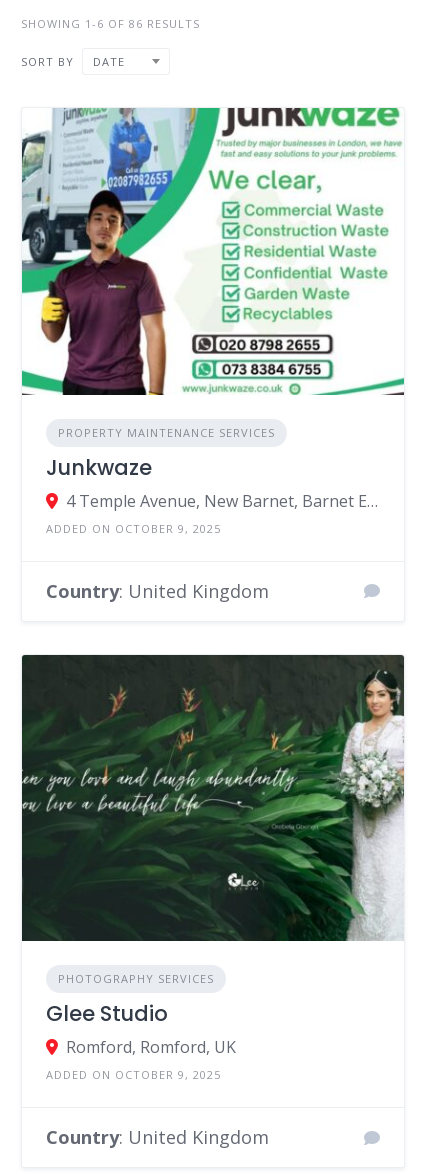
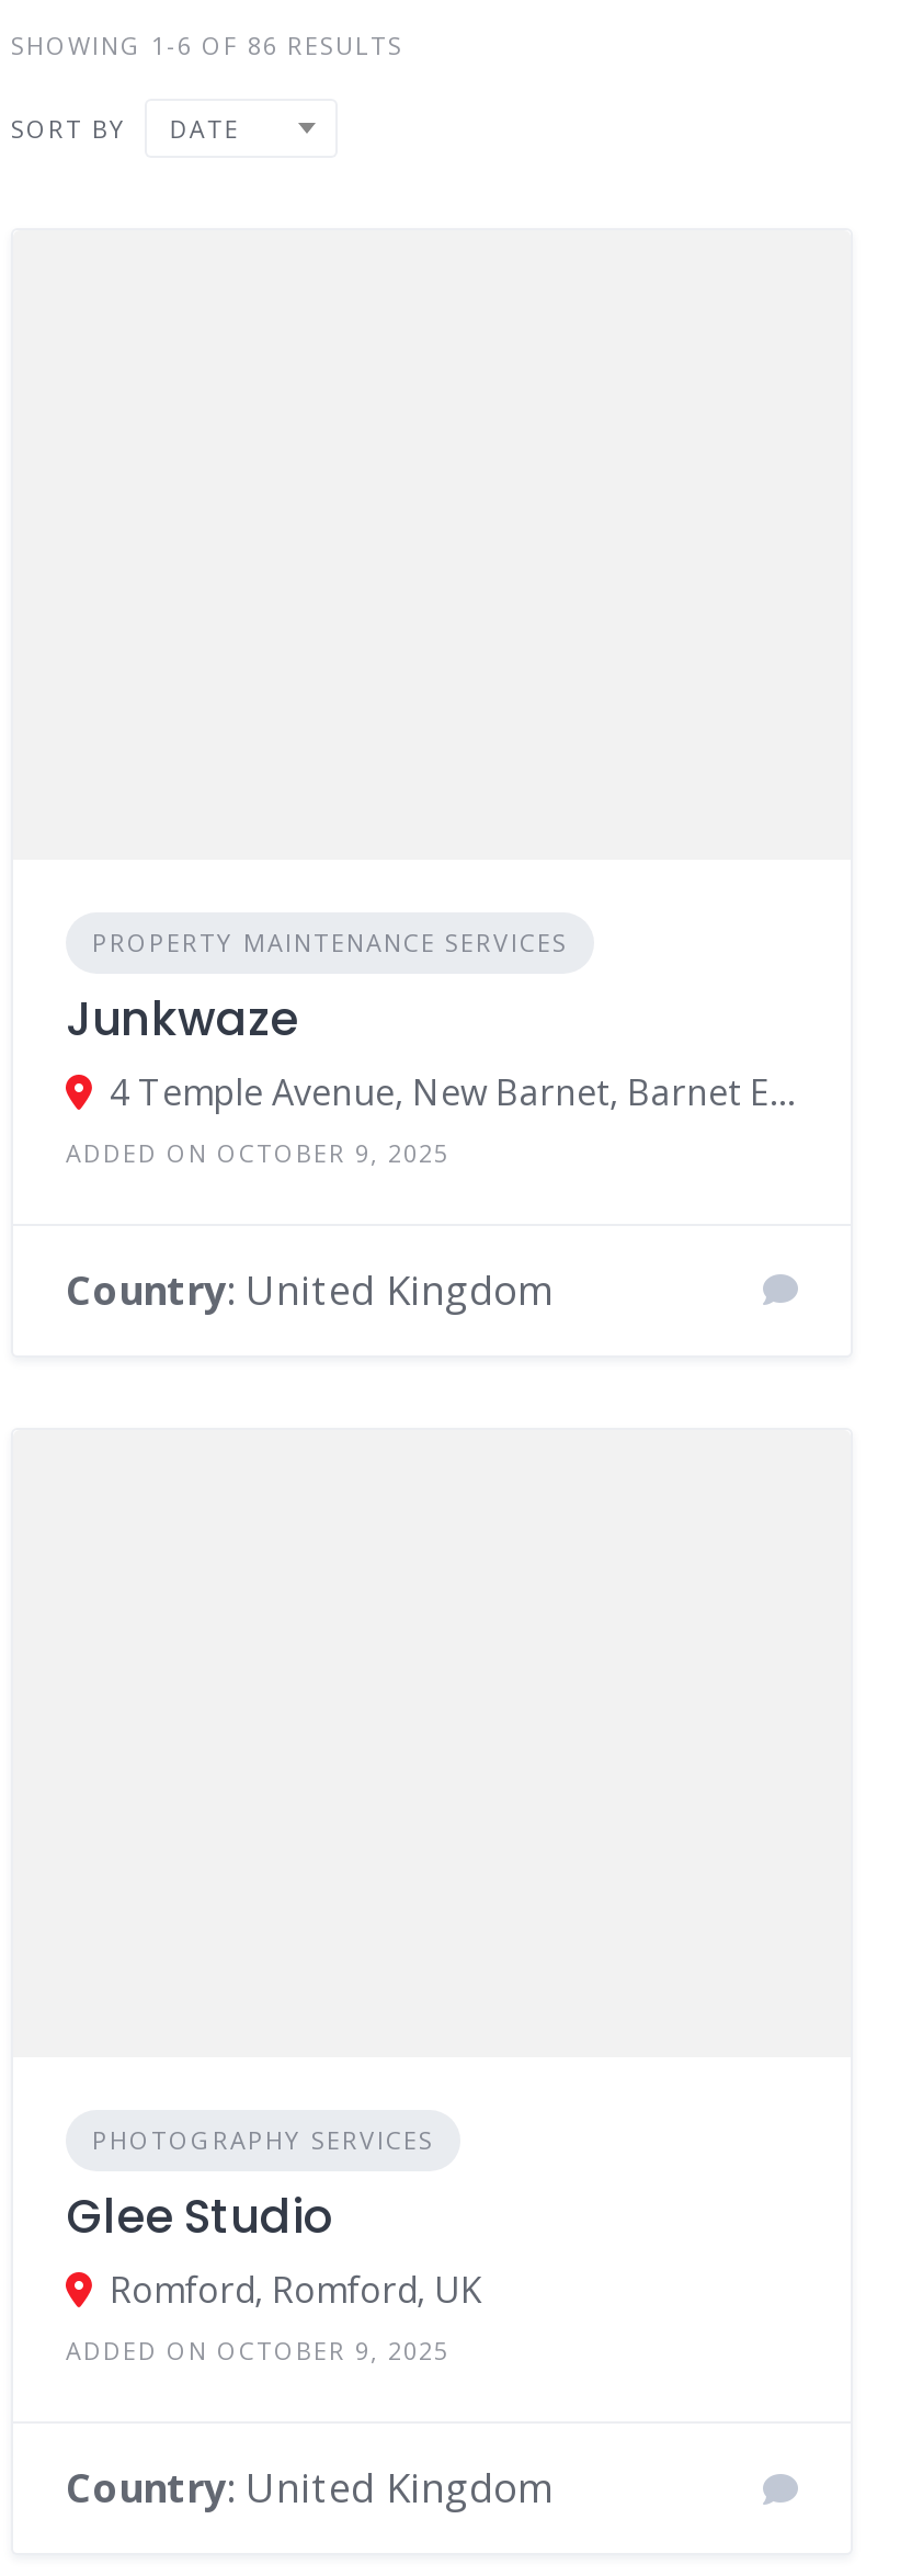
- [image]

- [image]
